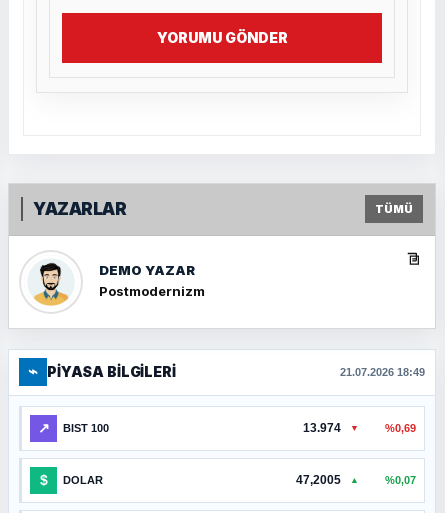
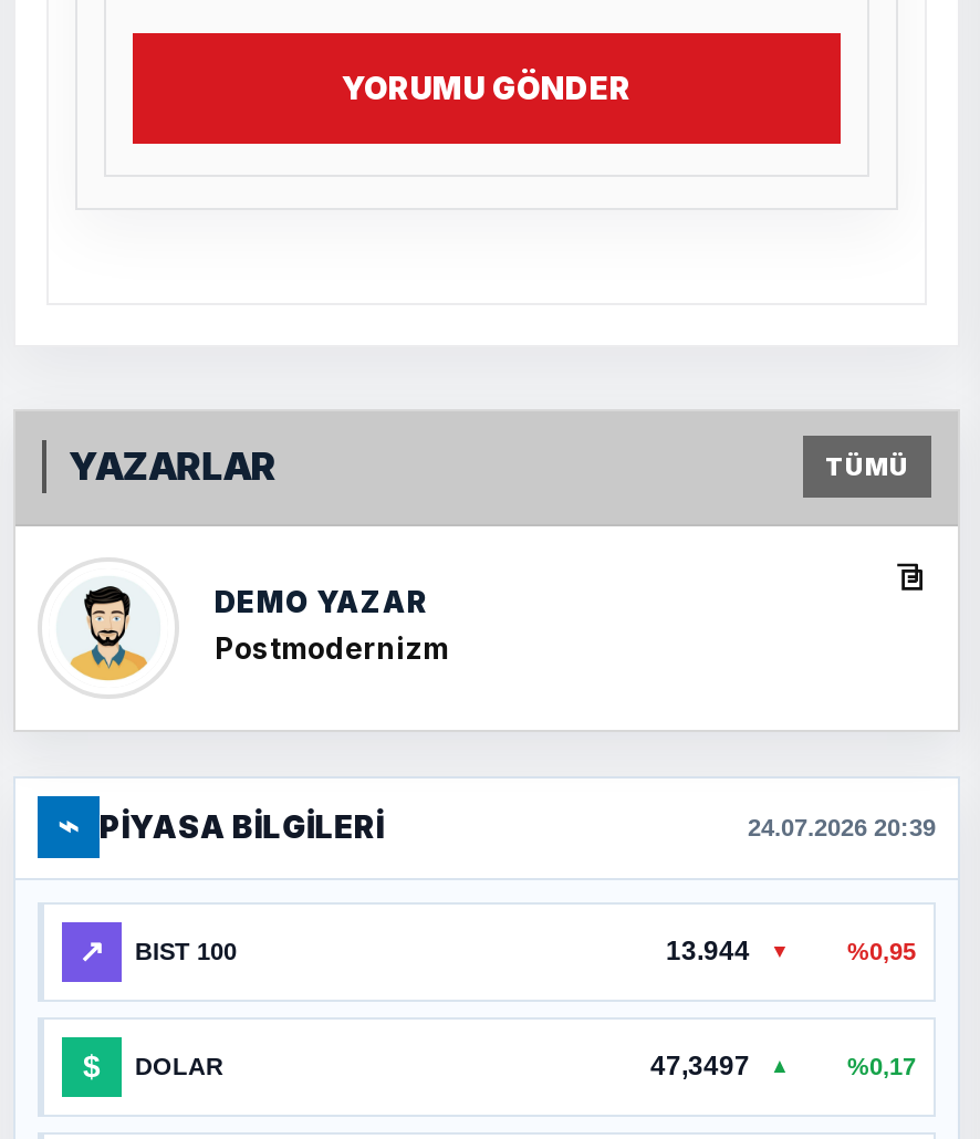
- 21.07.2026 18:49
+ 24.07.2026 20:39

- 13.974
+ 13.944

- %0,69
+ %0,95

- 47,2005
+ 47,3497

- %0,07
+ %0,17
